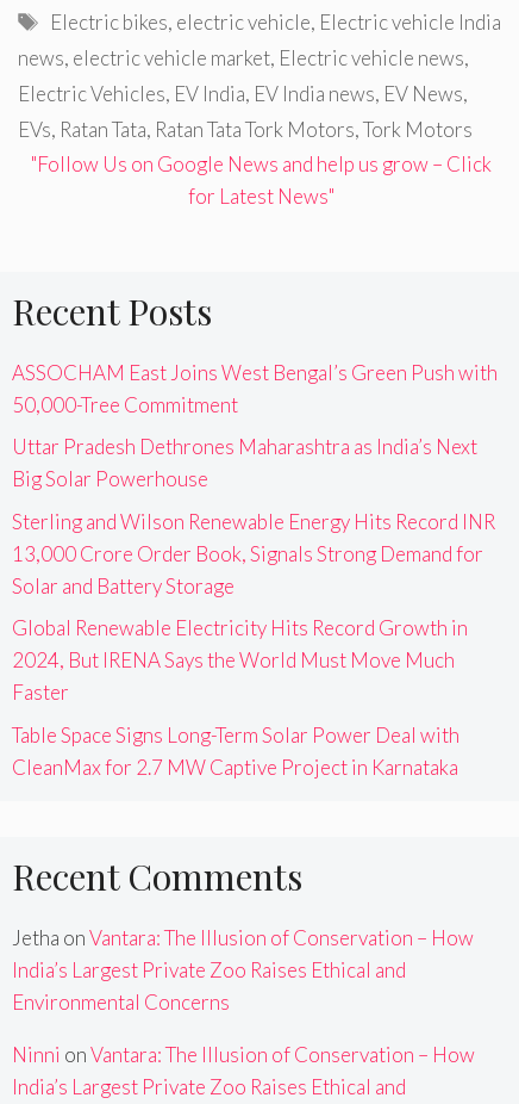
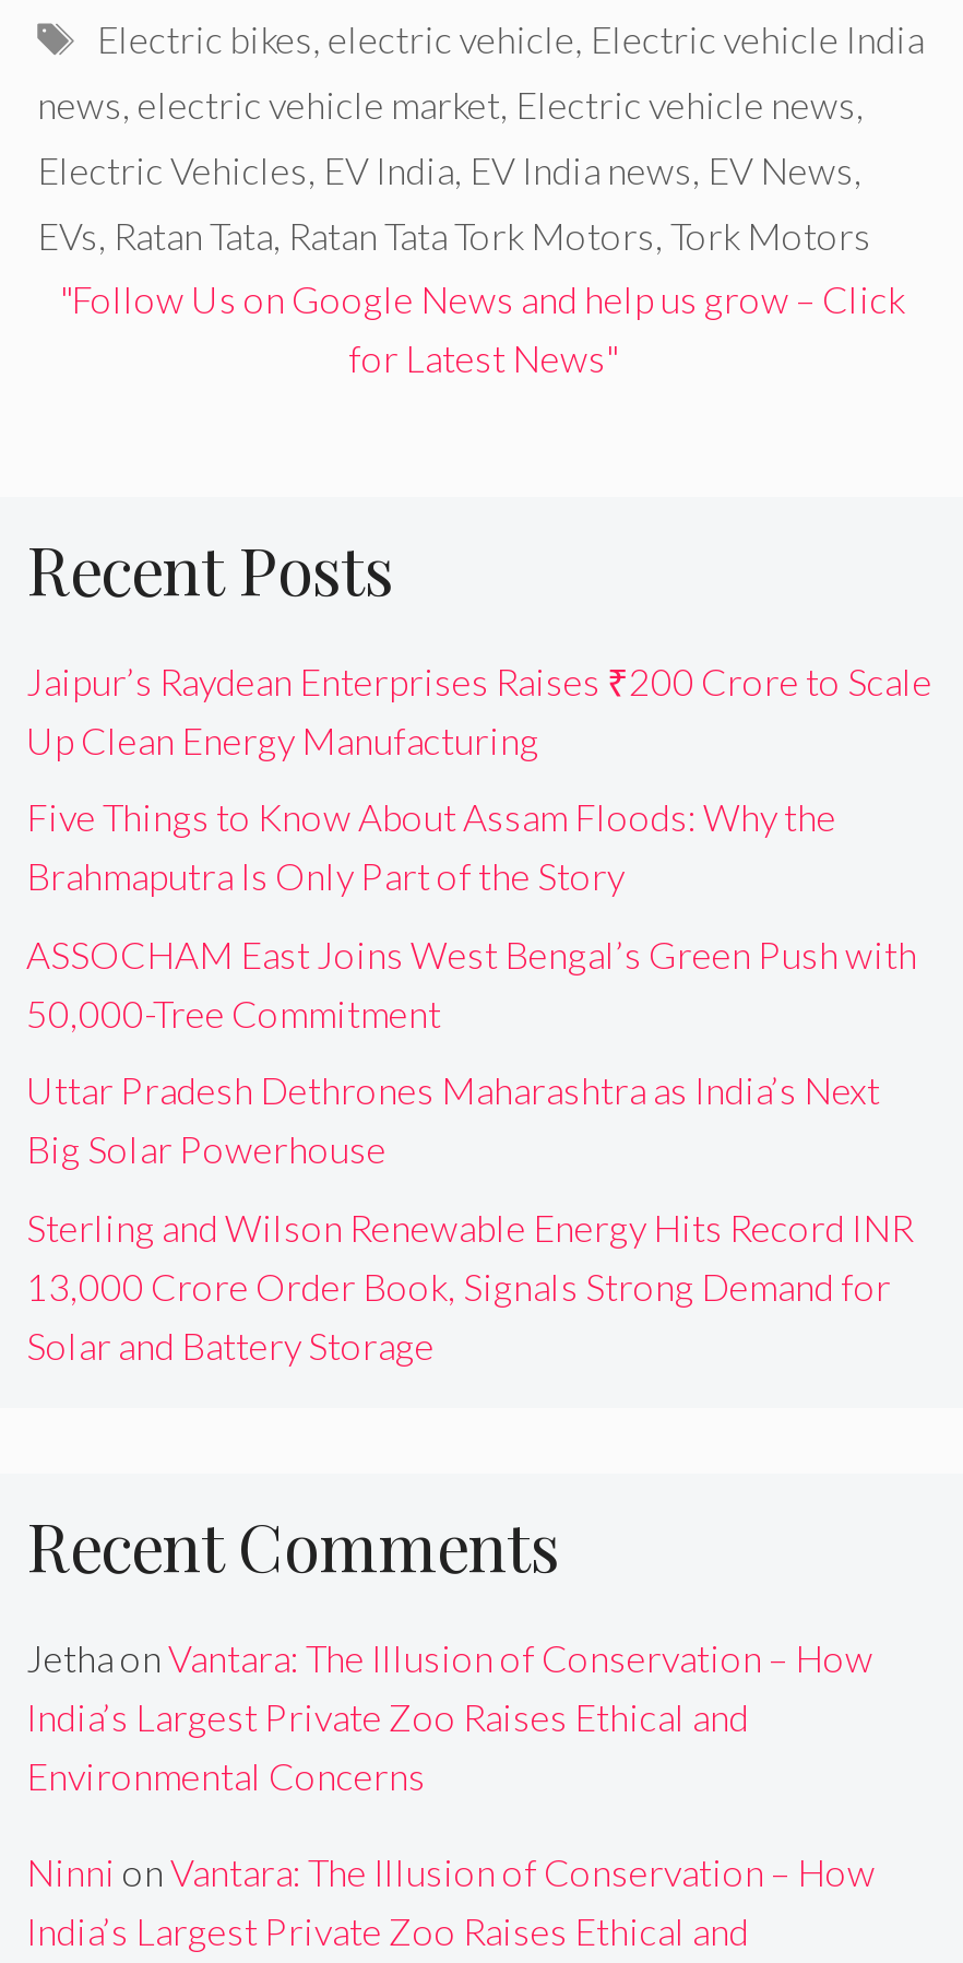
+ Jaipur’s Raydean Enterprises Raises ₹200 Crore to Scale
+ Up Clean Energy Manufacturing
+ Five Things to Know About Assam Floods: Why the
+ Brahmaputra Is Only Part of the Story

moved down: ASSOCHAM East Joins West Bengal’s Green Push with | 50,000-Tree Commitment | Uttar Pradesh Dethrones Maharashtra as India’s Next | Big Solar Powerhouse | Sterling and Wilson Renewable Energy Hits Record INR | 13,000 Crore Order Book, Signals Strong Demand for | Solar and Battery Storage

- Global Renewable Electricity Hits Record Growth in
- 2024, But IRENA Says the World Must Move Much
- Faster
- Table Space Signs Long-Term Solar Power Deal with
- CleanMax for 2.7 MW Captive Project in Karnataka
